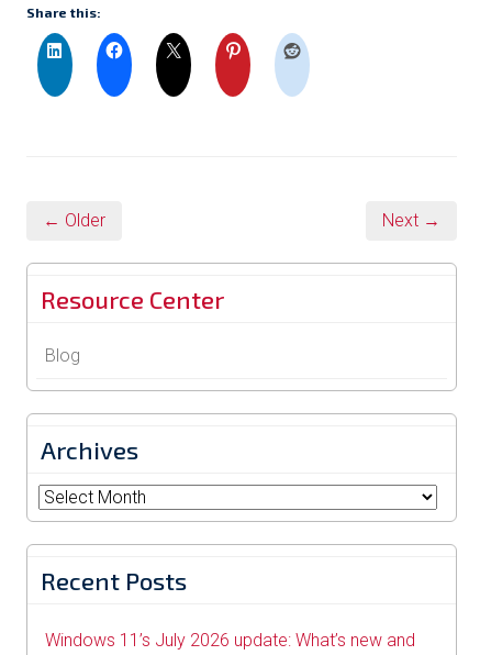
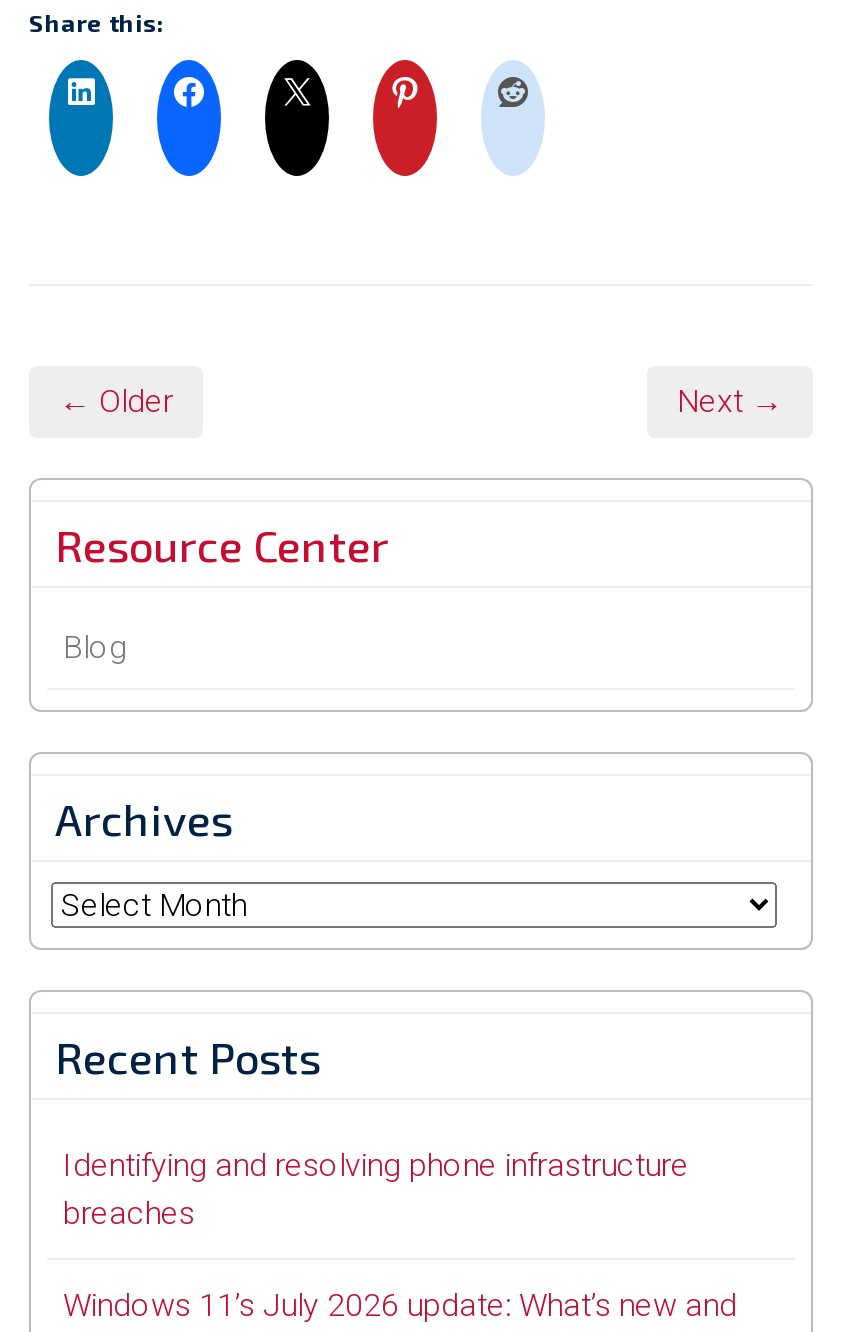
+ Identifying and resolving phone infrastructure
+ breaches
